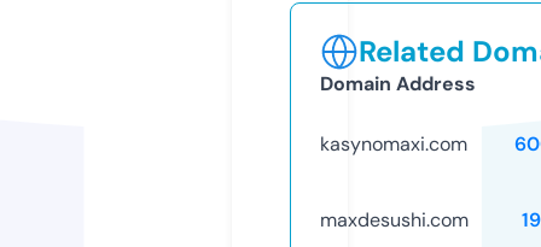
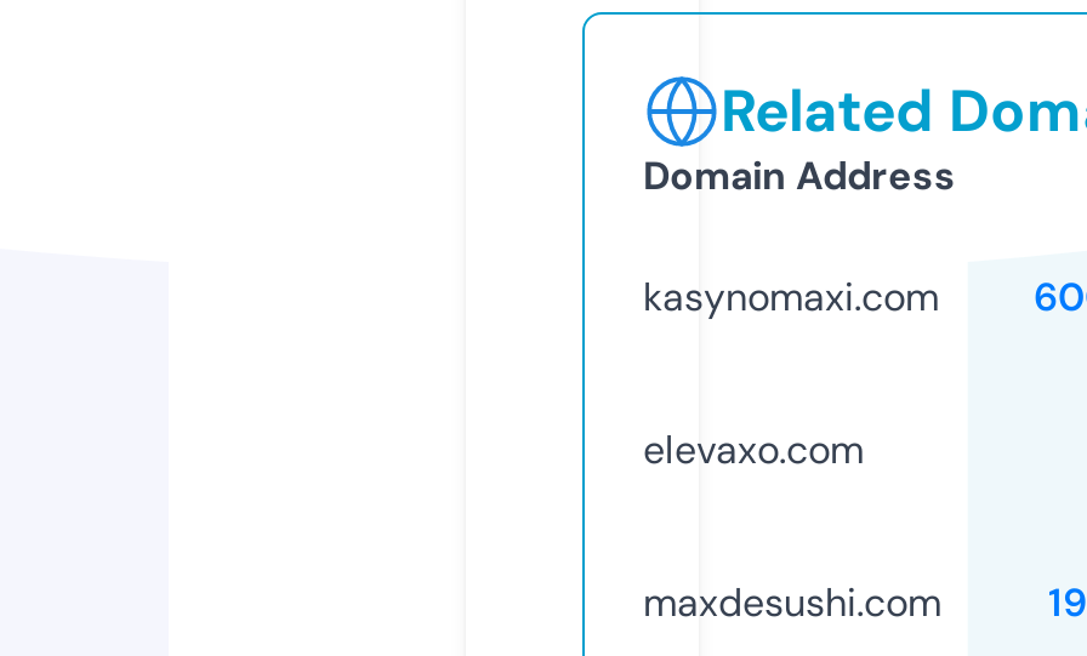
+ elevaxo.com
